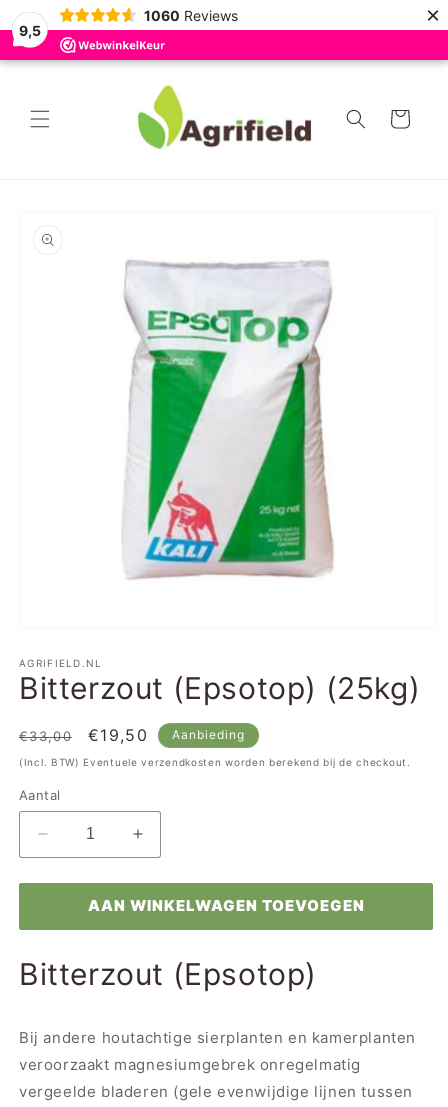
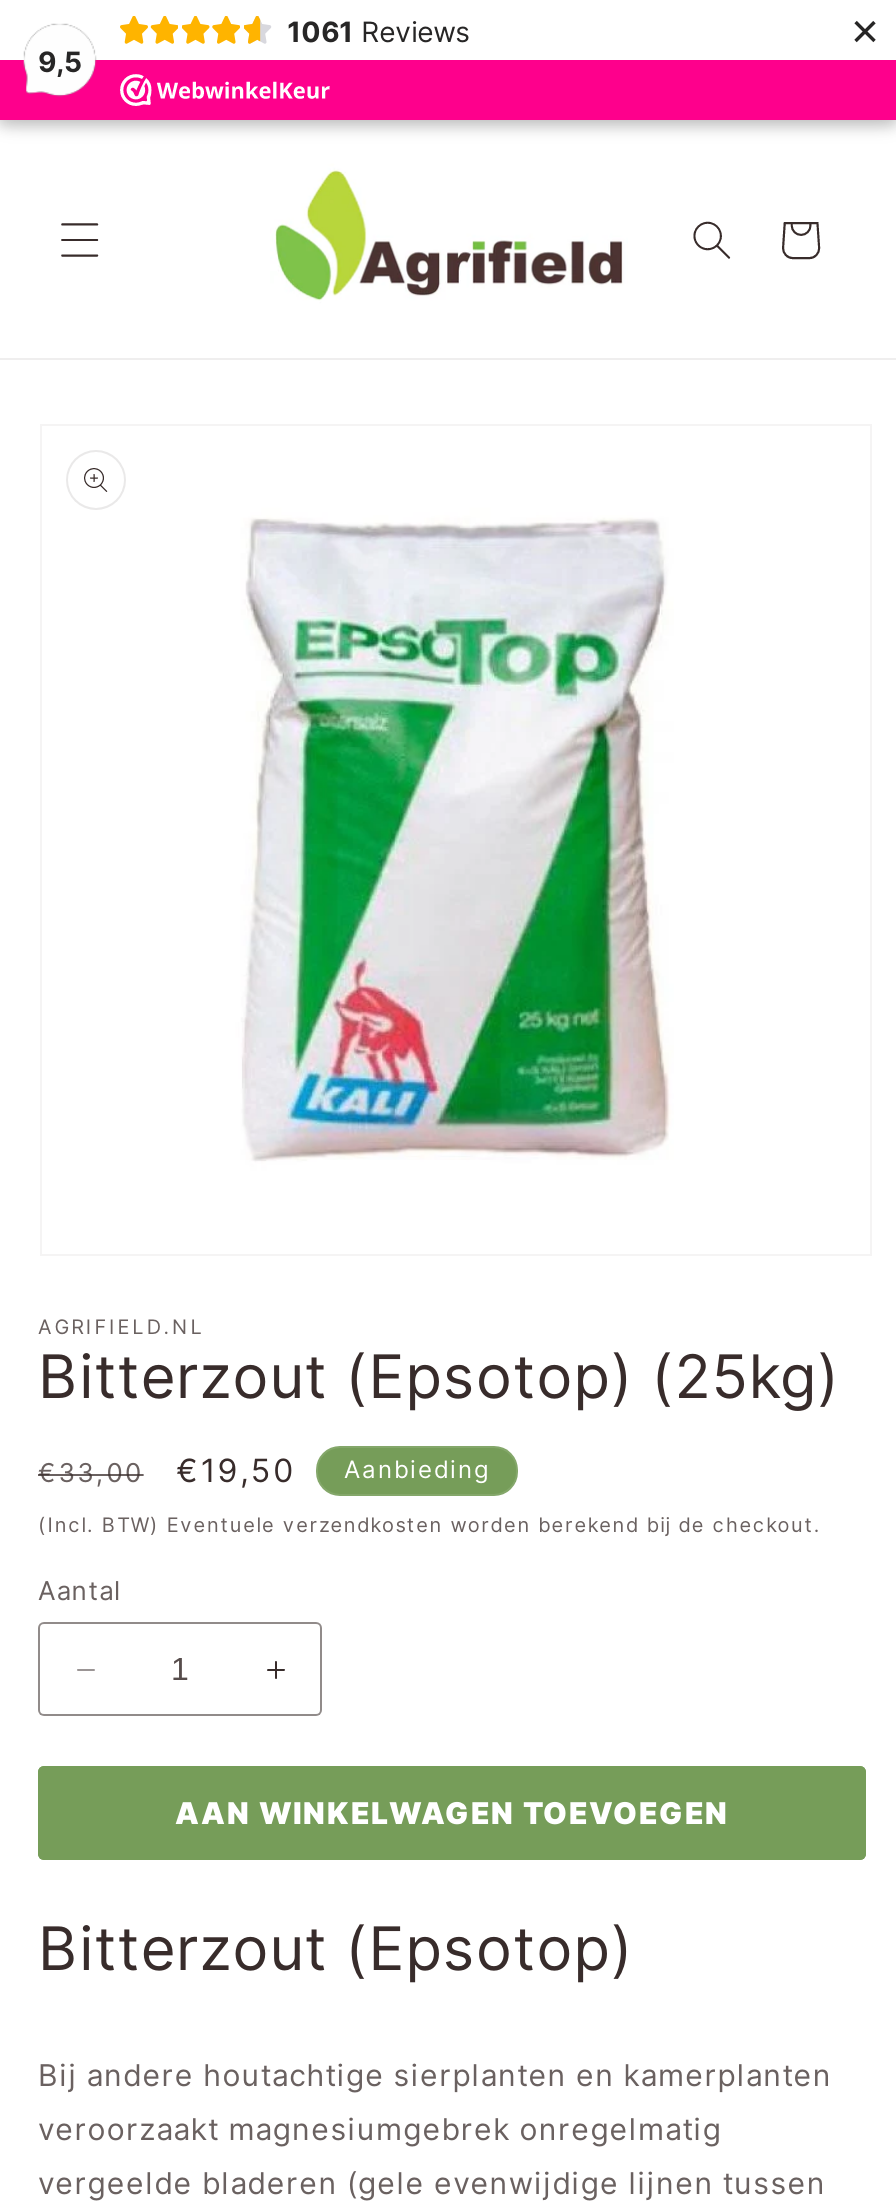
- 1060 Reviews
+ 1061 Reviews
